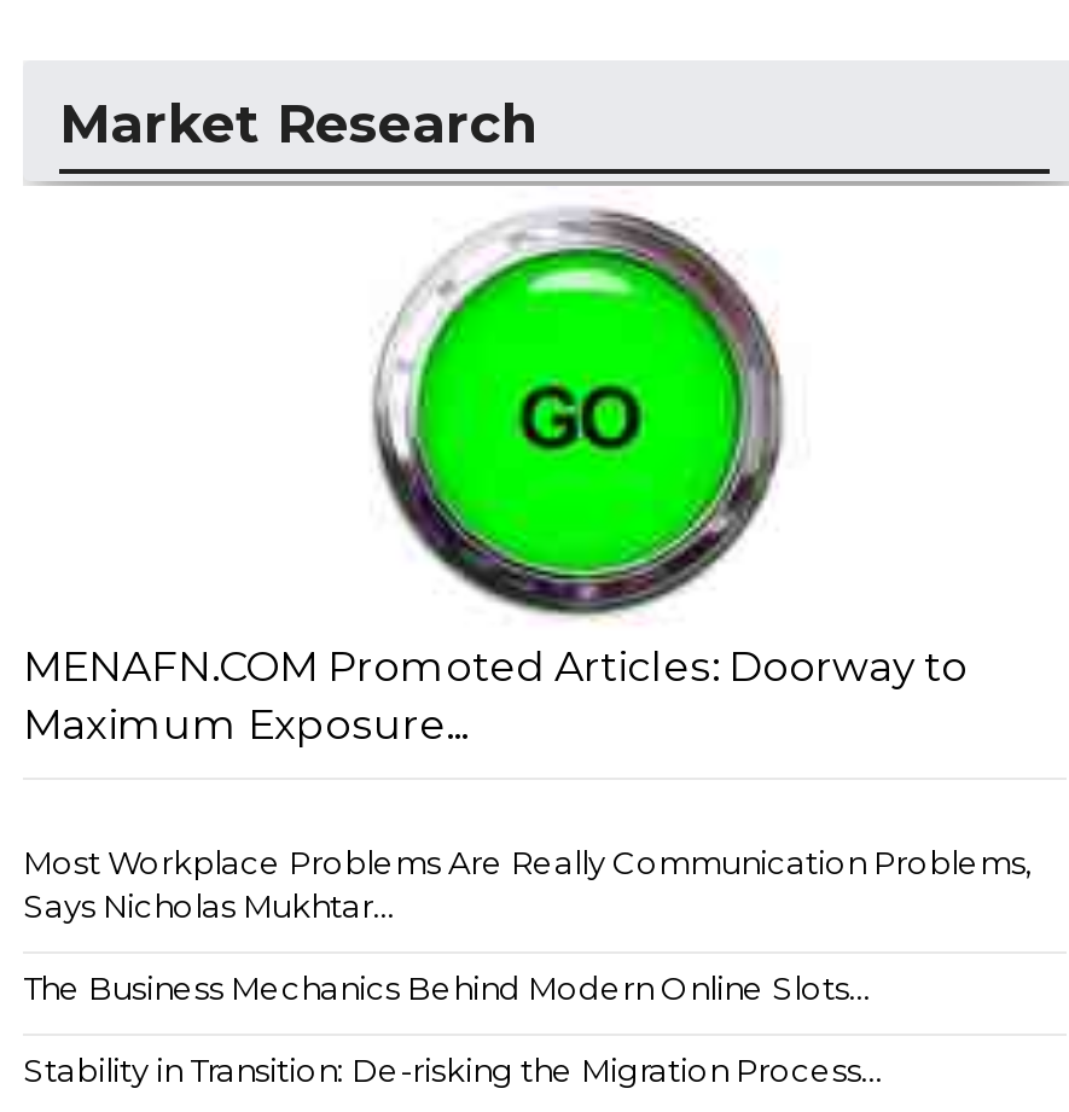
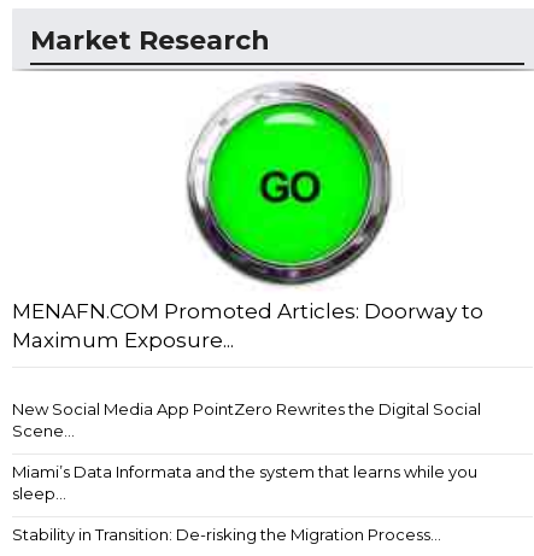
- Most Workplace Problems Are Really Communication Problems,
- Says Nicholas Mukhtar...
+ New Social Media App PointZero Rewrites the Digital Social
+ Scene...

- The Business Mechanics Behind Modern Online Slots...
+ Miami’s Data Informata and the system that learns while you
+ sleep...
